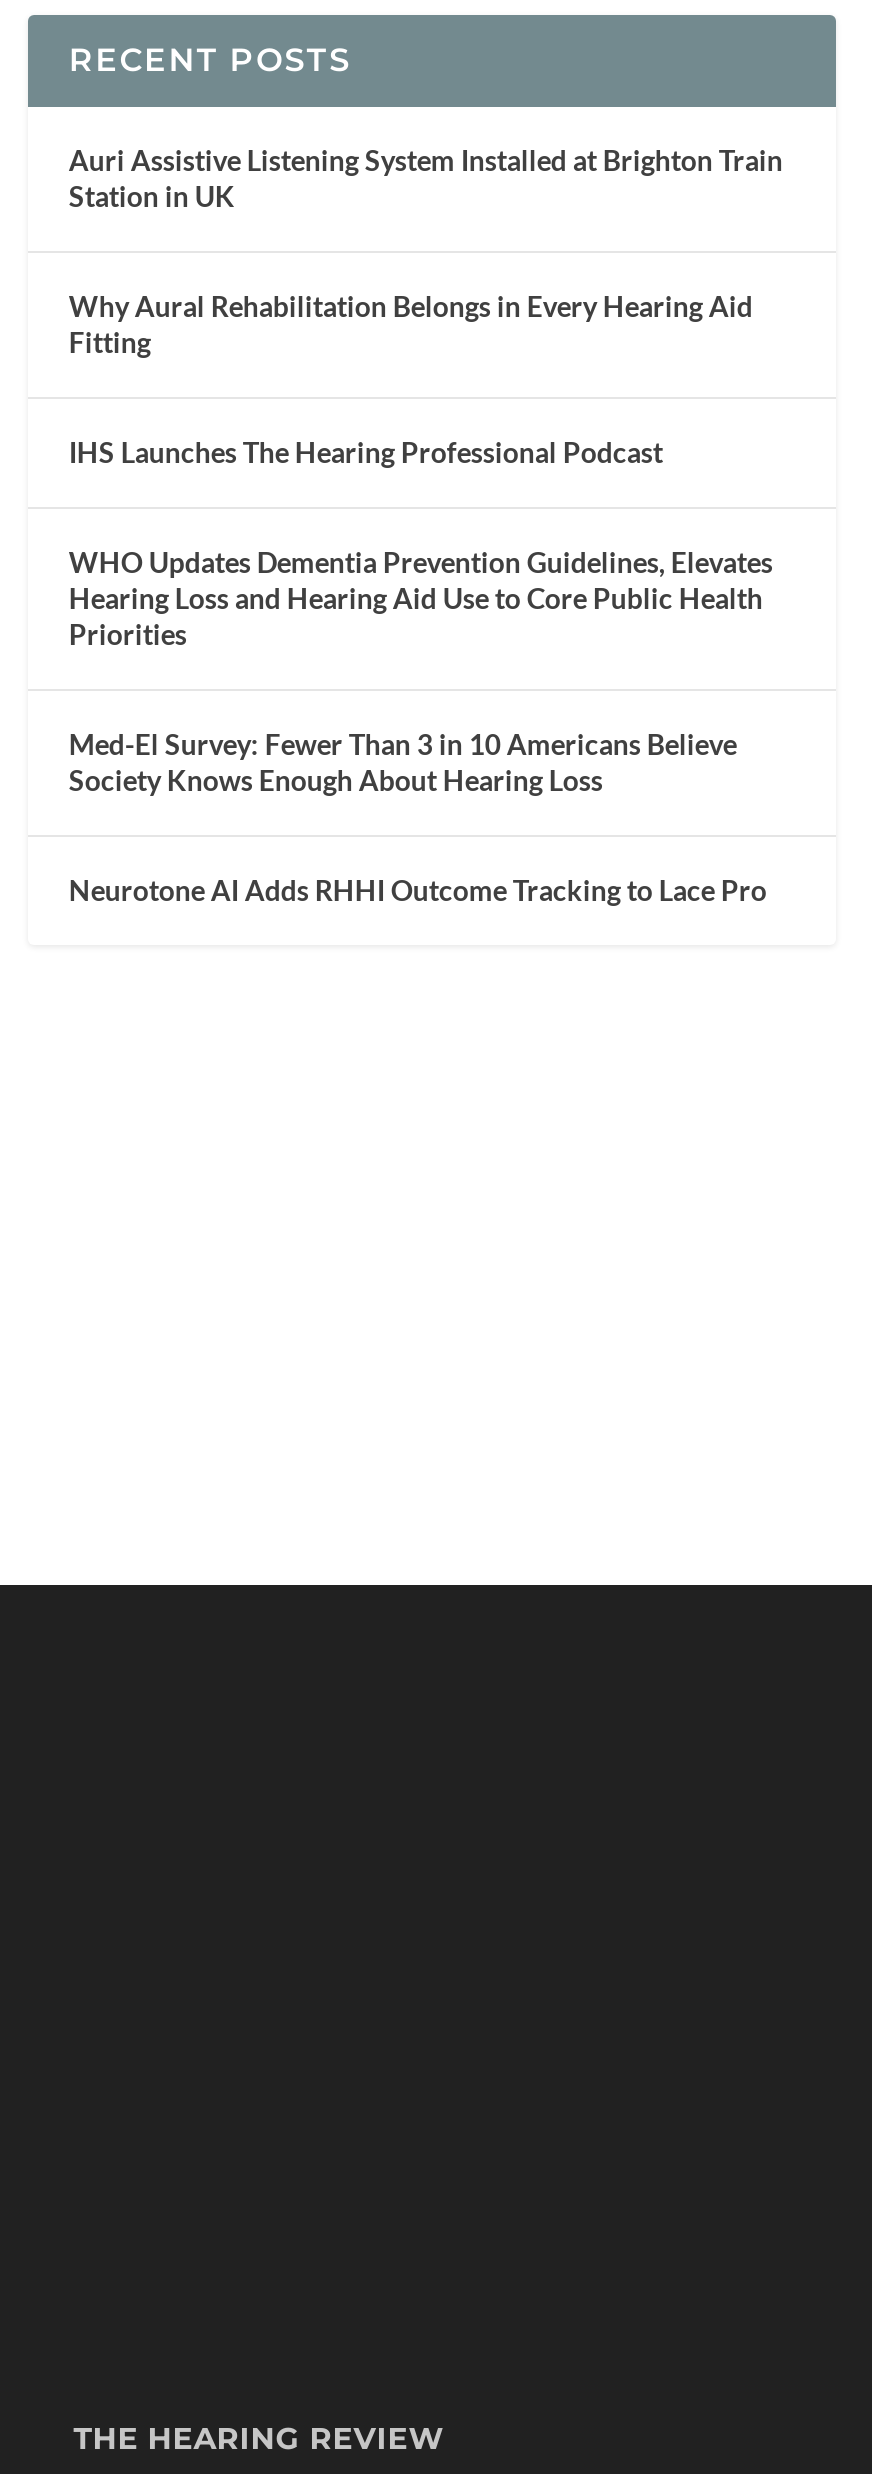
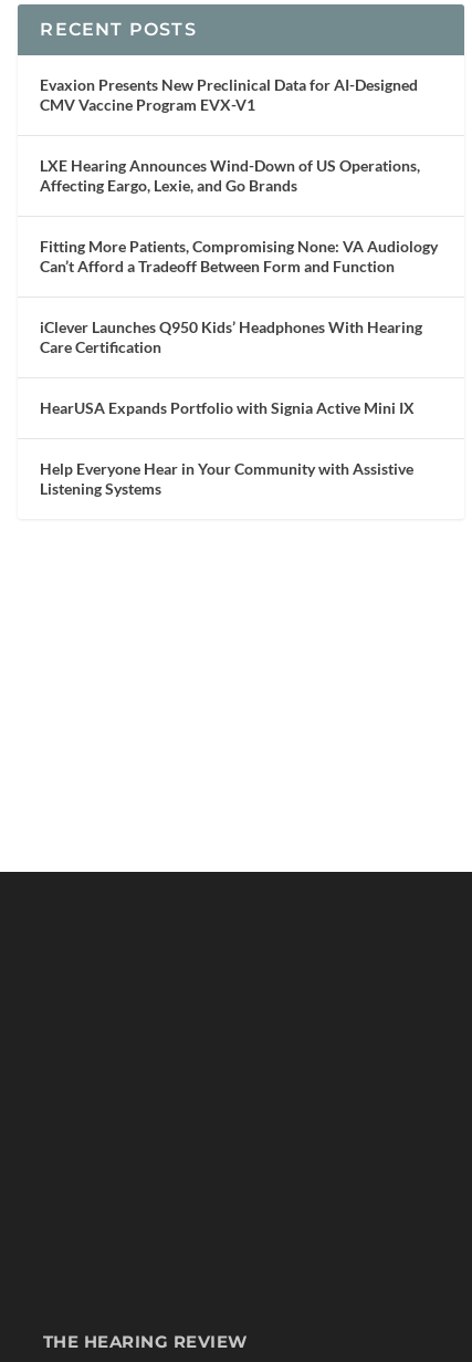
- Auri Assistive Listening System Installed at Brighton Train
- Station in UK
+ Evaxion Presents New Preclinical Data for AI-Designed
+ CMV Vaccine Program EVX-V1

- Why Aural Rehabilitation Belongs in Every Hearing Aid
- Fitting
+ LXE Hearing Announces Wind-Down of US Operations,
+ Affecting Eargo, Lexie, and Go Brands

- IHS Launches The Hearing Professional Podcast
+ Fitting More Patients, Compromising None: VA Audiology
+ Can’t Afford a Tradeoff Between Form and Function

- WHO Updates Dementia Prevention Guidelines, Elevates
- Hearing Loss and Hearing Aid Use to Core Public Health
- Priorities
+ iClever Launches Q950 Kids’ Headphones With Hearing
+ Care Certification

- Med-El Survey: Fewer Than 3 in 10 Americans Believe
- Society Knows Enough About Hearing Loss
+ HearUSA Expands Portfolio with Signia Active Mini IX

- Neurotone AI Adds RHHI Outcome Tracking to Lace Pro
+ Help Everyone Hear in Your Community with Assistive
+ Listening Systems
